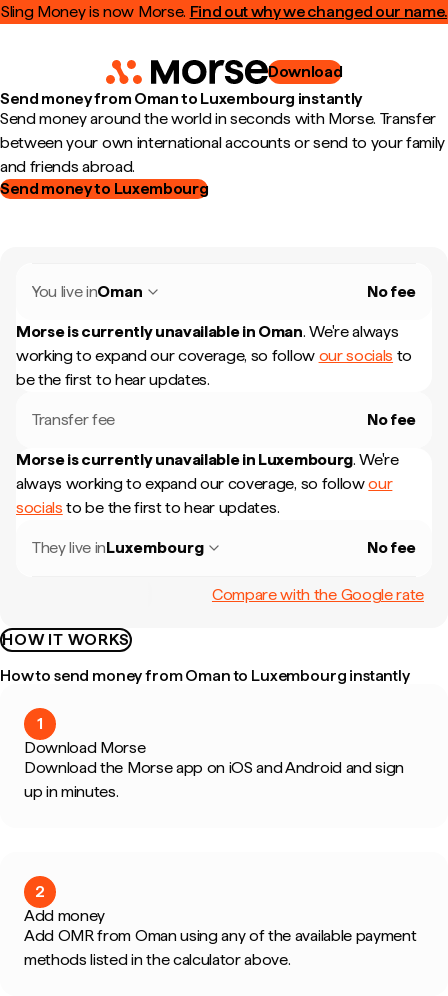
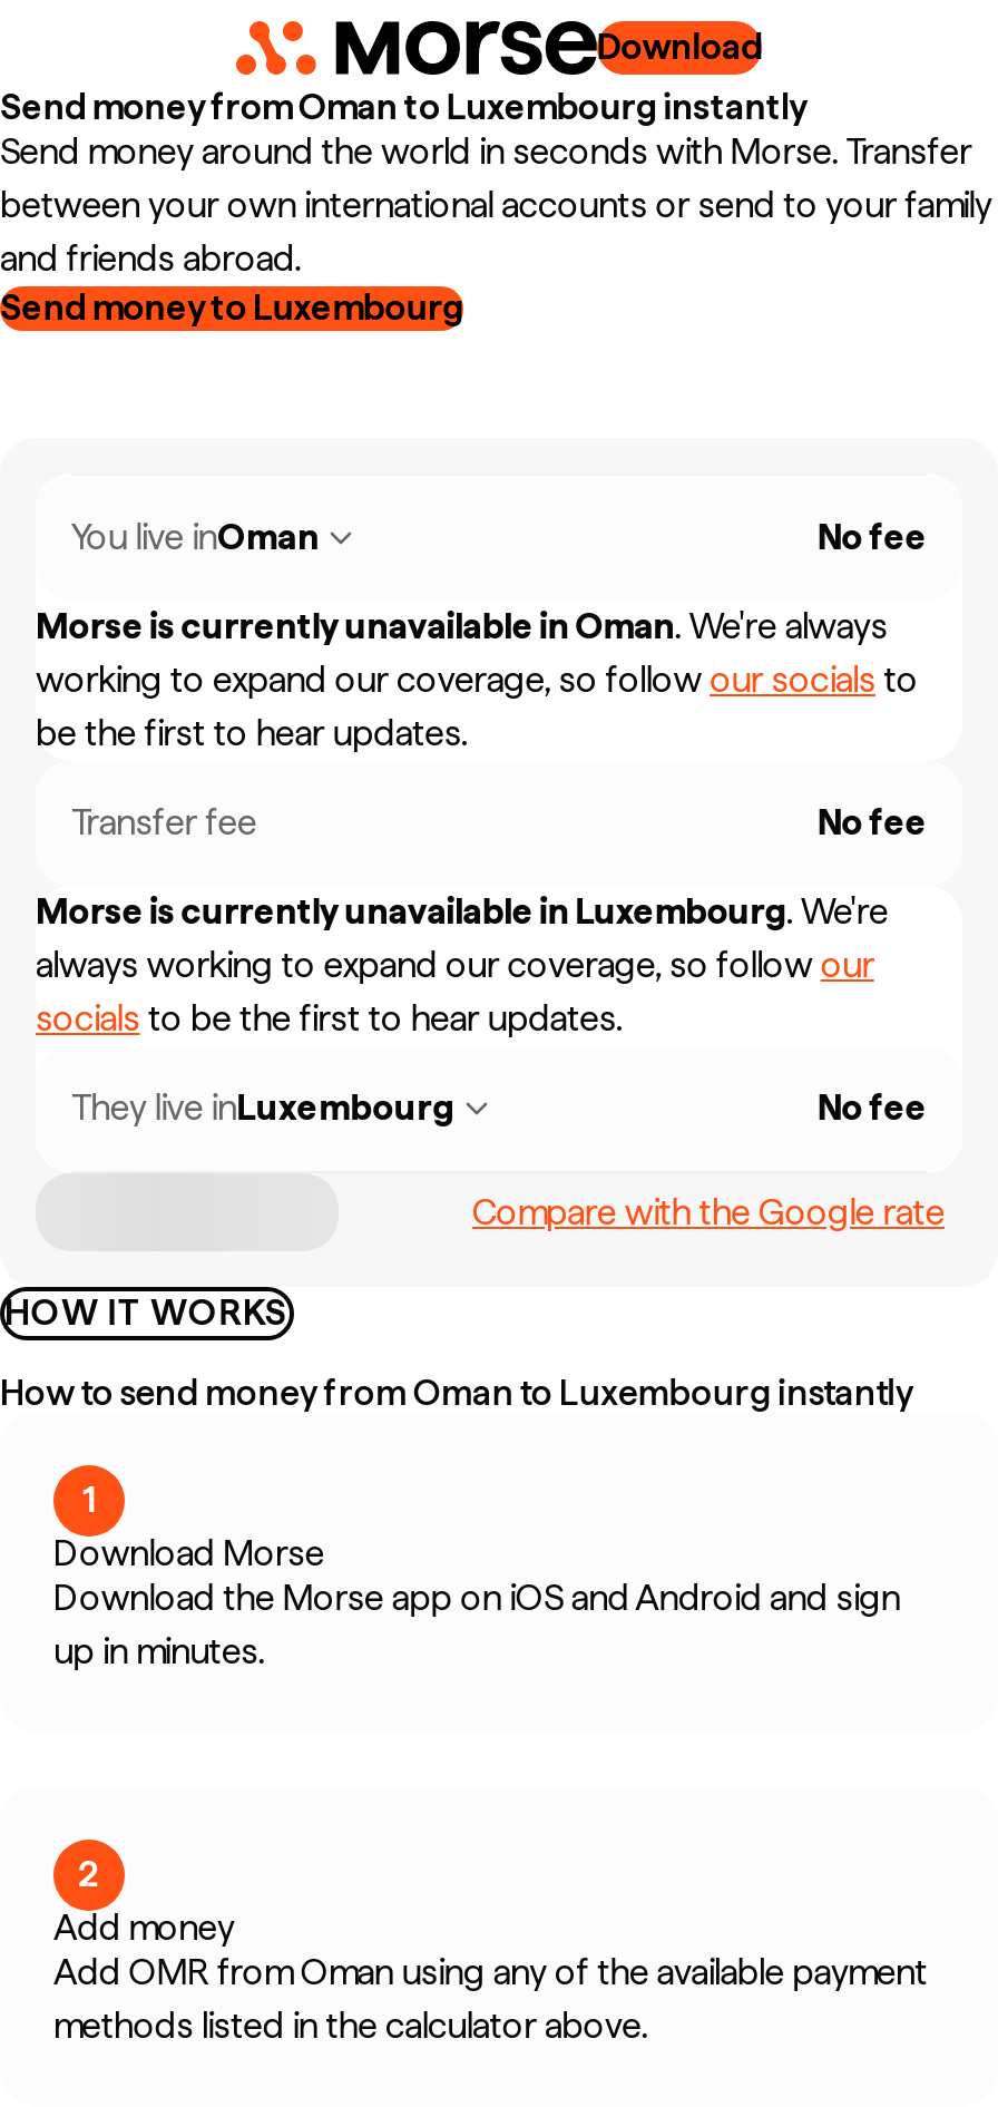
- Sling Money is now Morse. Find out why we changed our name.
